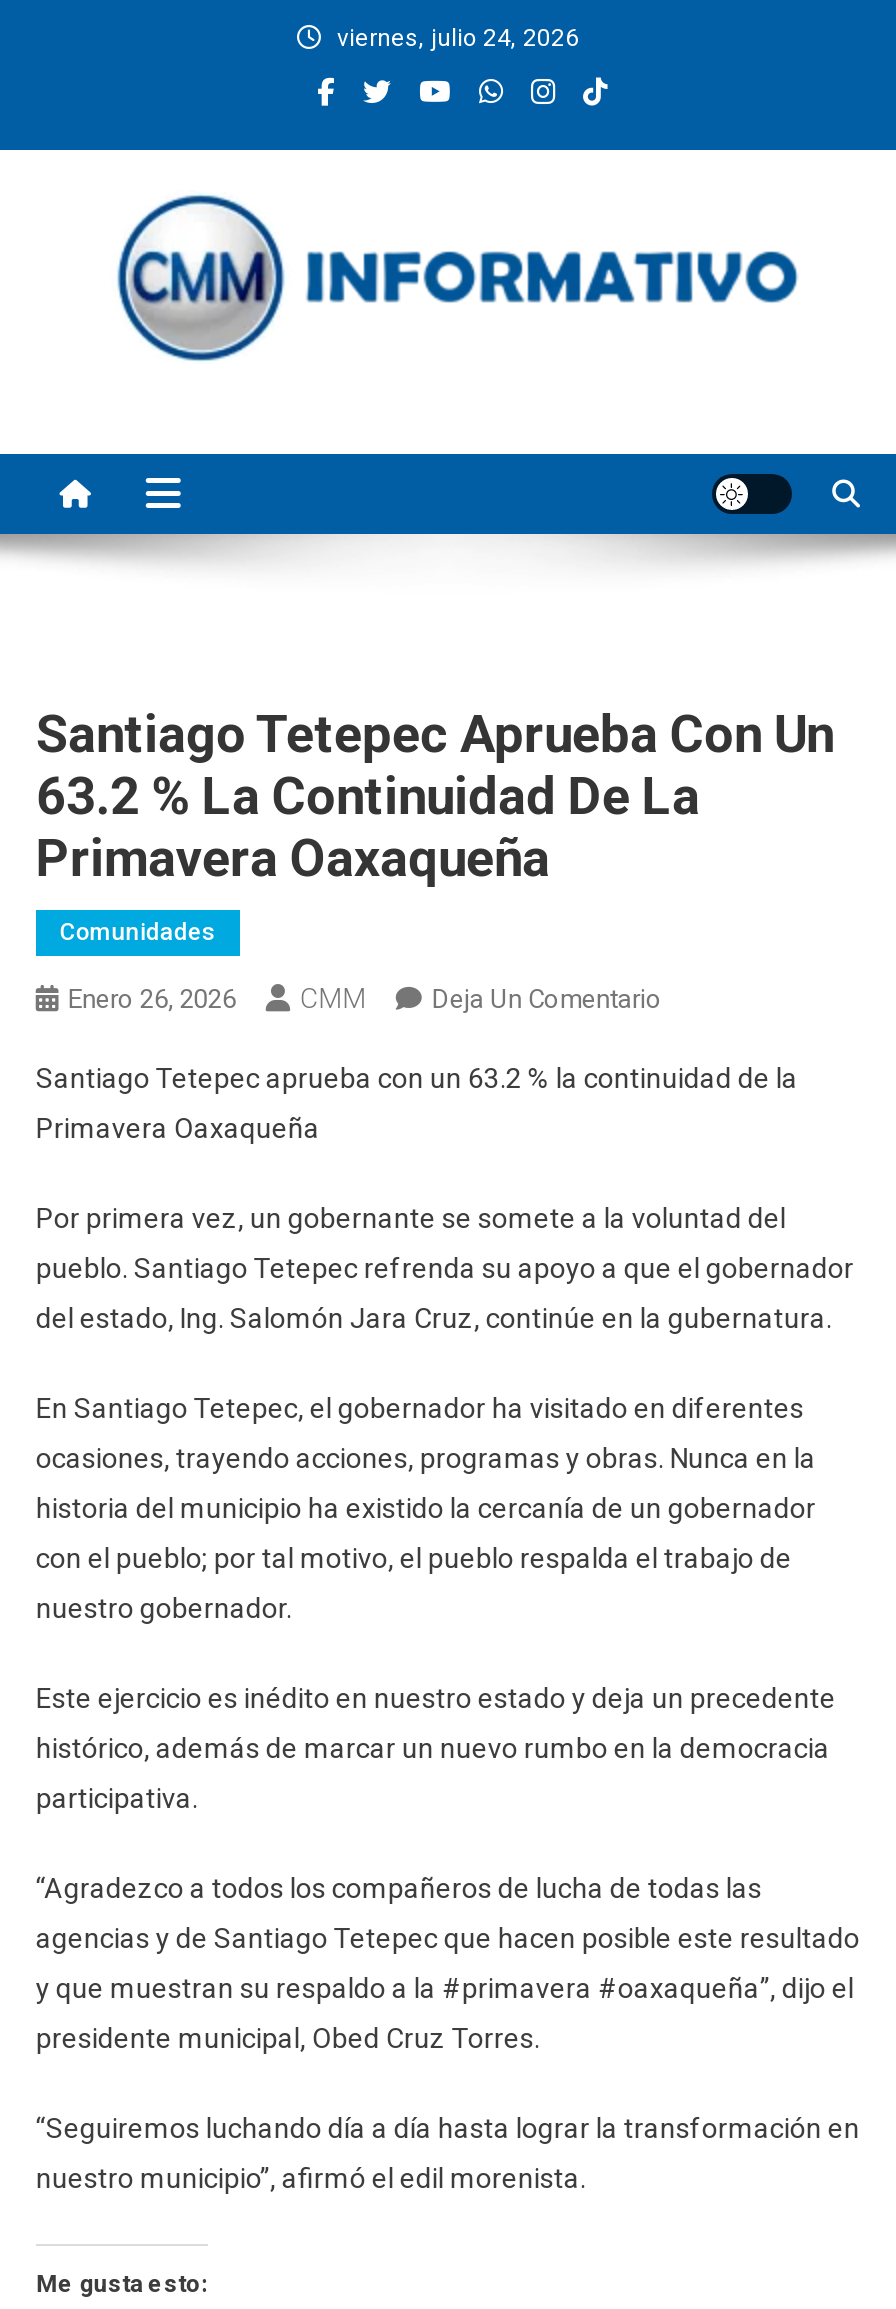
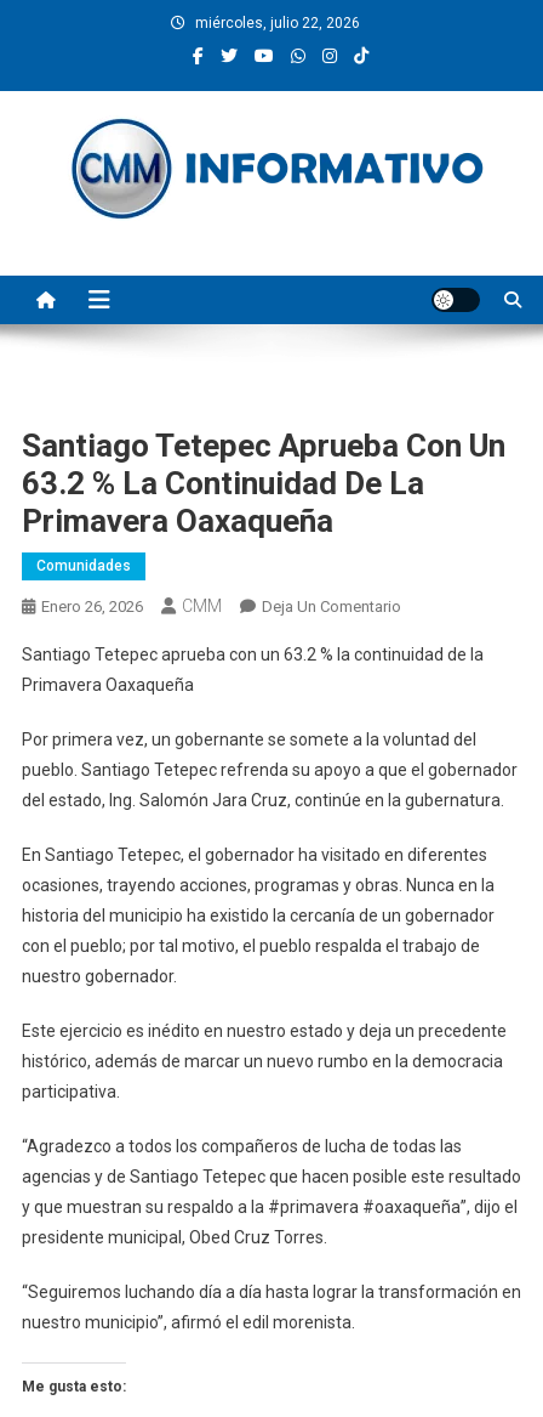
- viernes, julio 24, 2026
+ miércoles, julio 22, 2026
